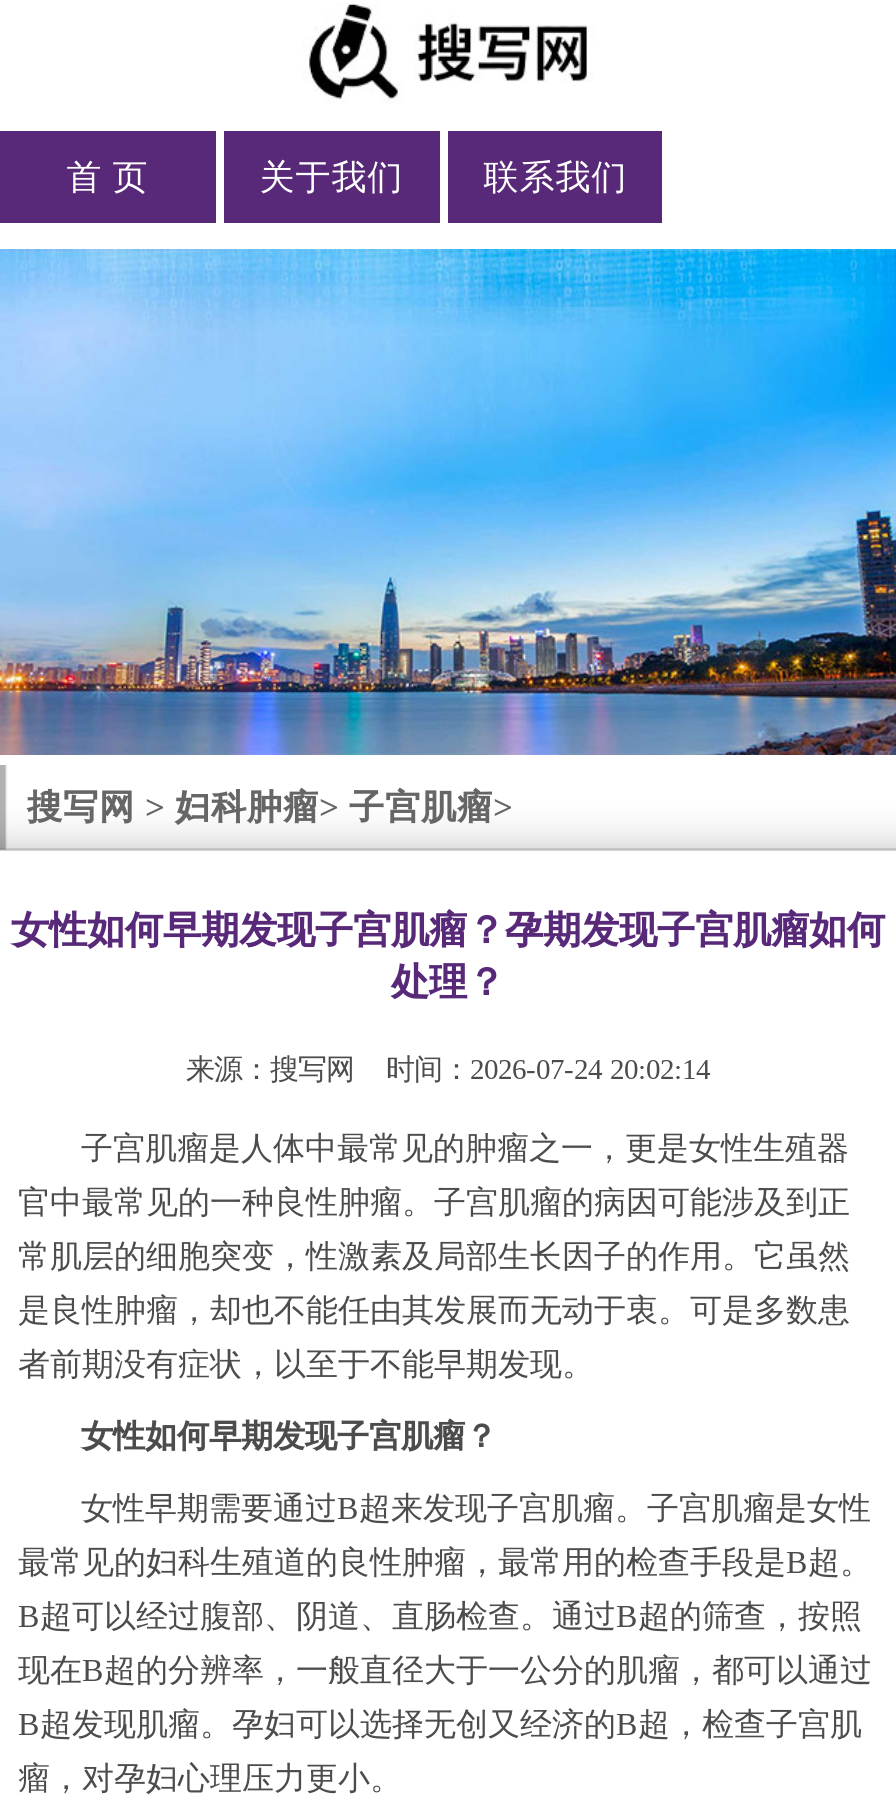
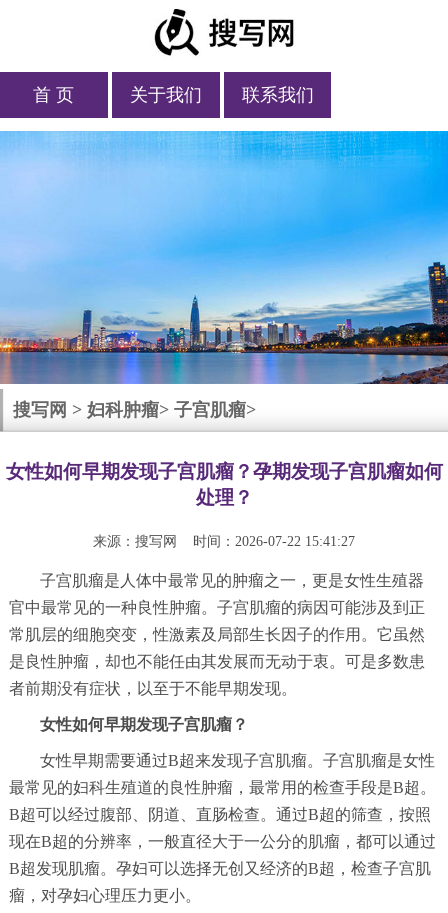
- 来源：搜写网 时间：2026-07-24 20:02:14
+ 来源：搜写网 时间：2026-07-22 15:41:27
